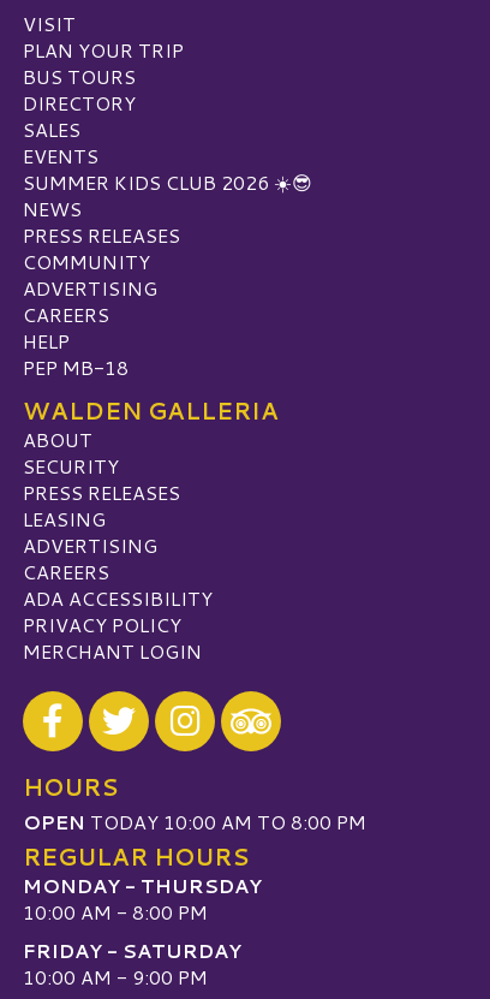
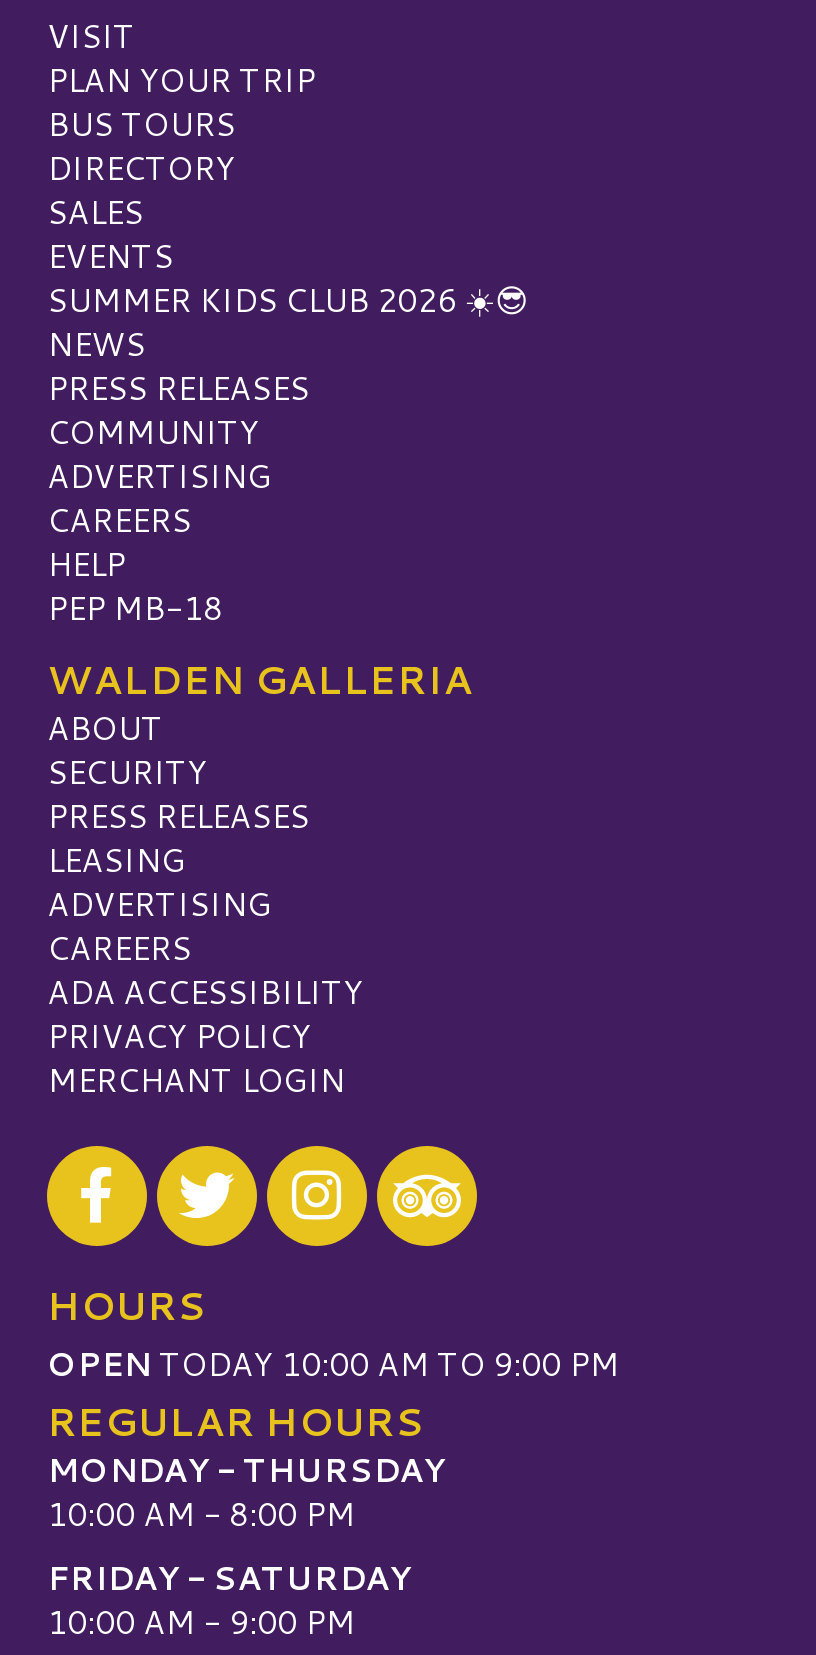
- OPEN TODAY 10:00 AM TO 8:00 PM
+ OPEN TODAY 10:00 AM TO 9:00 PM
